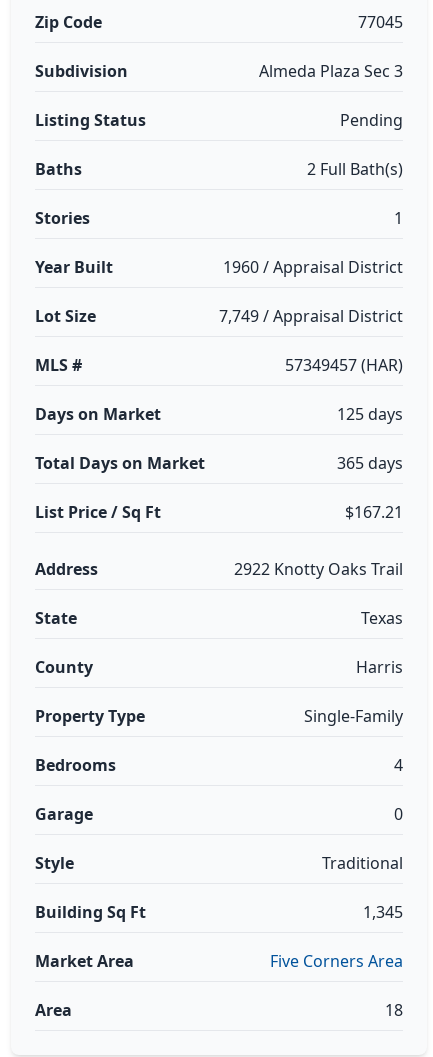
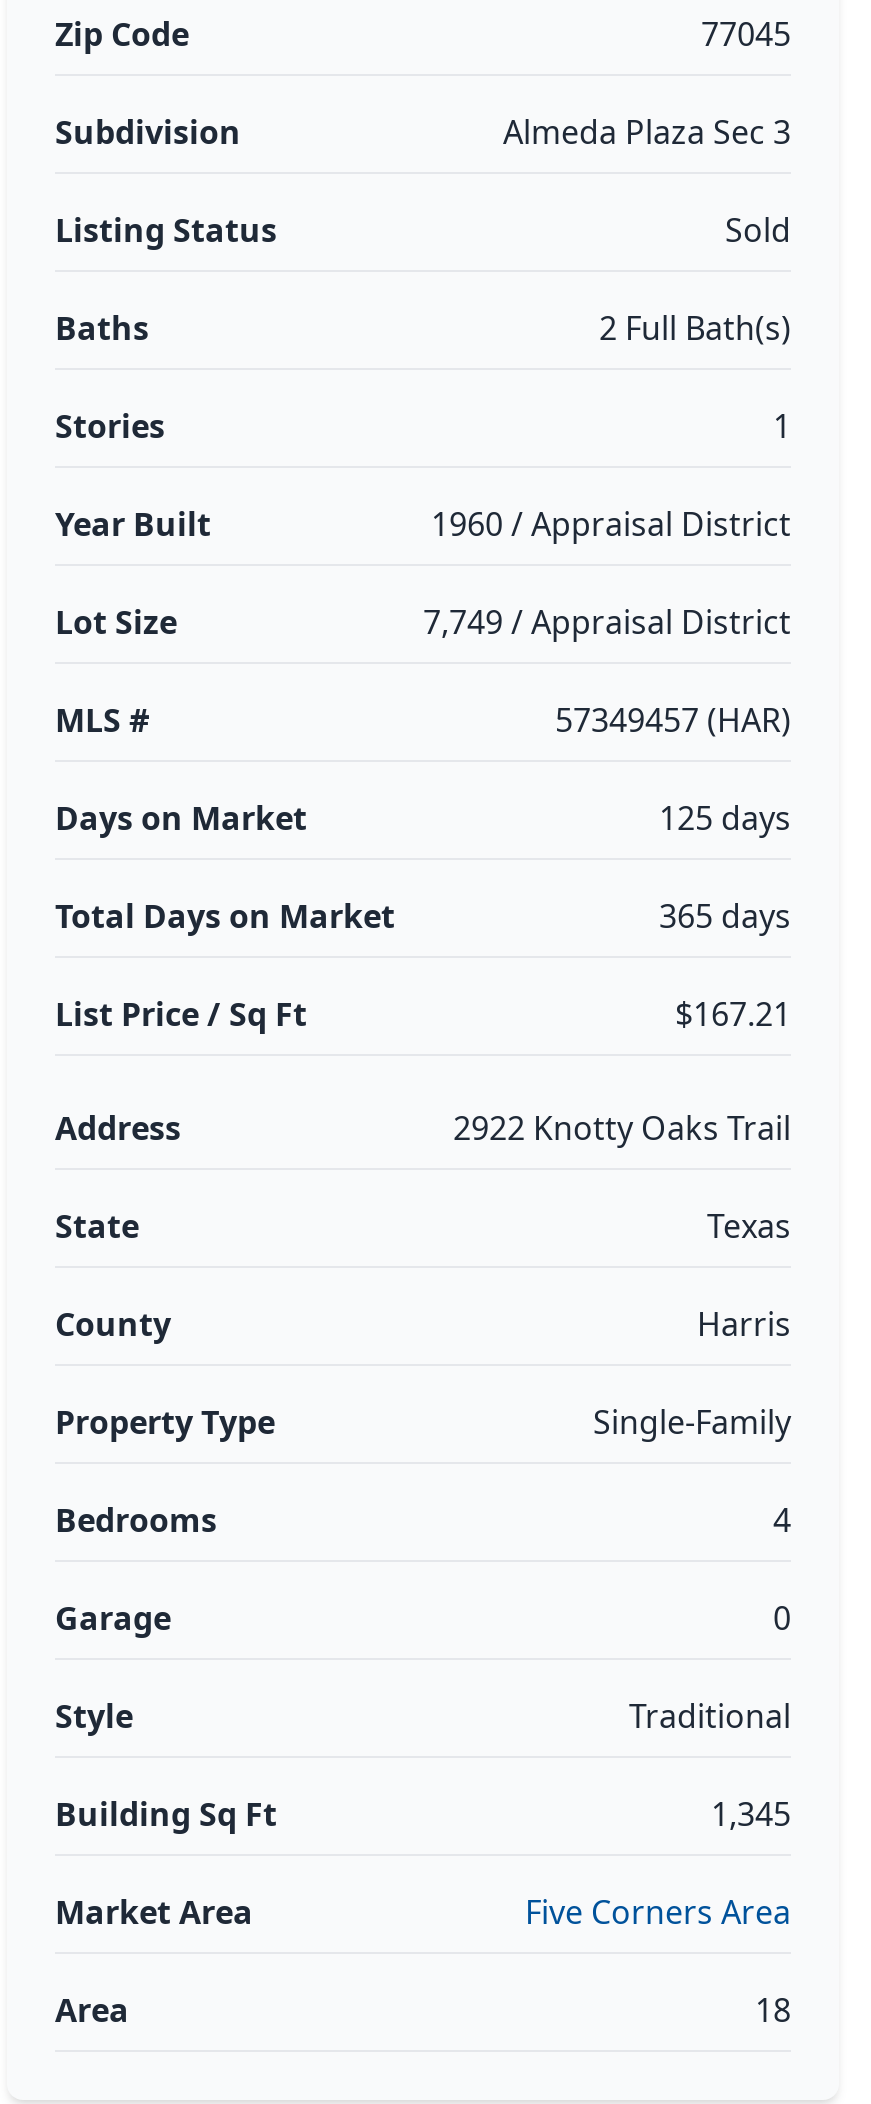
- Pending
+ Sold
